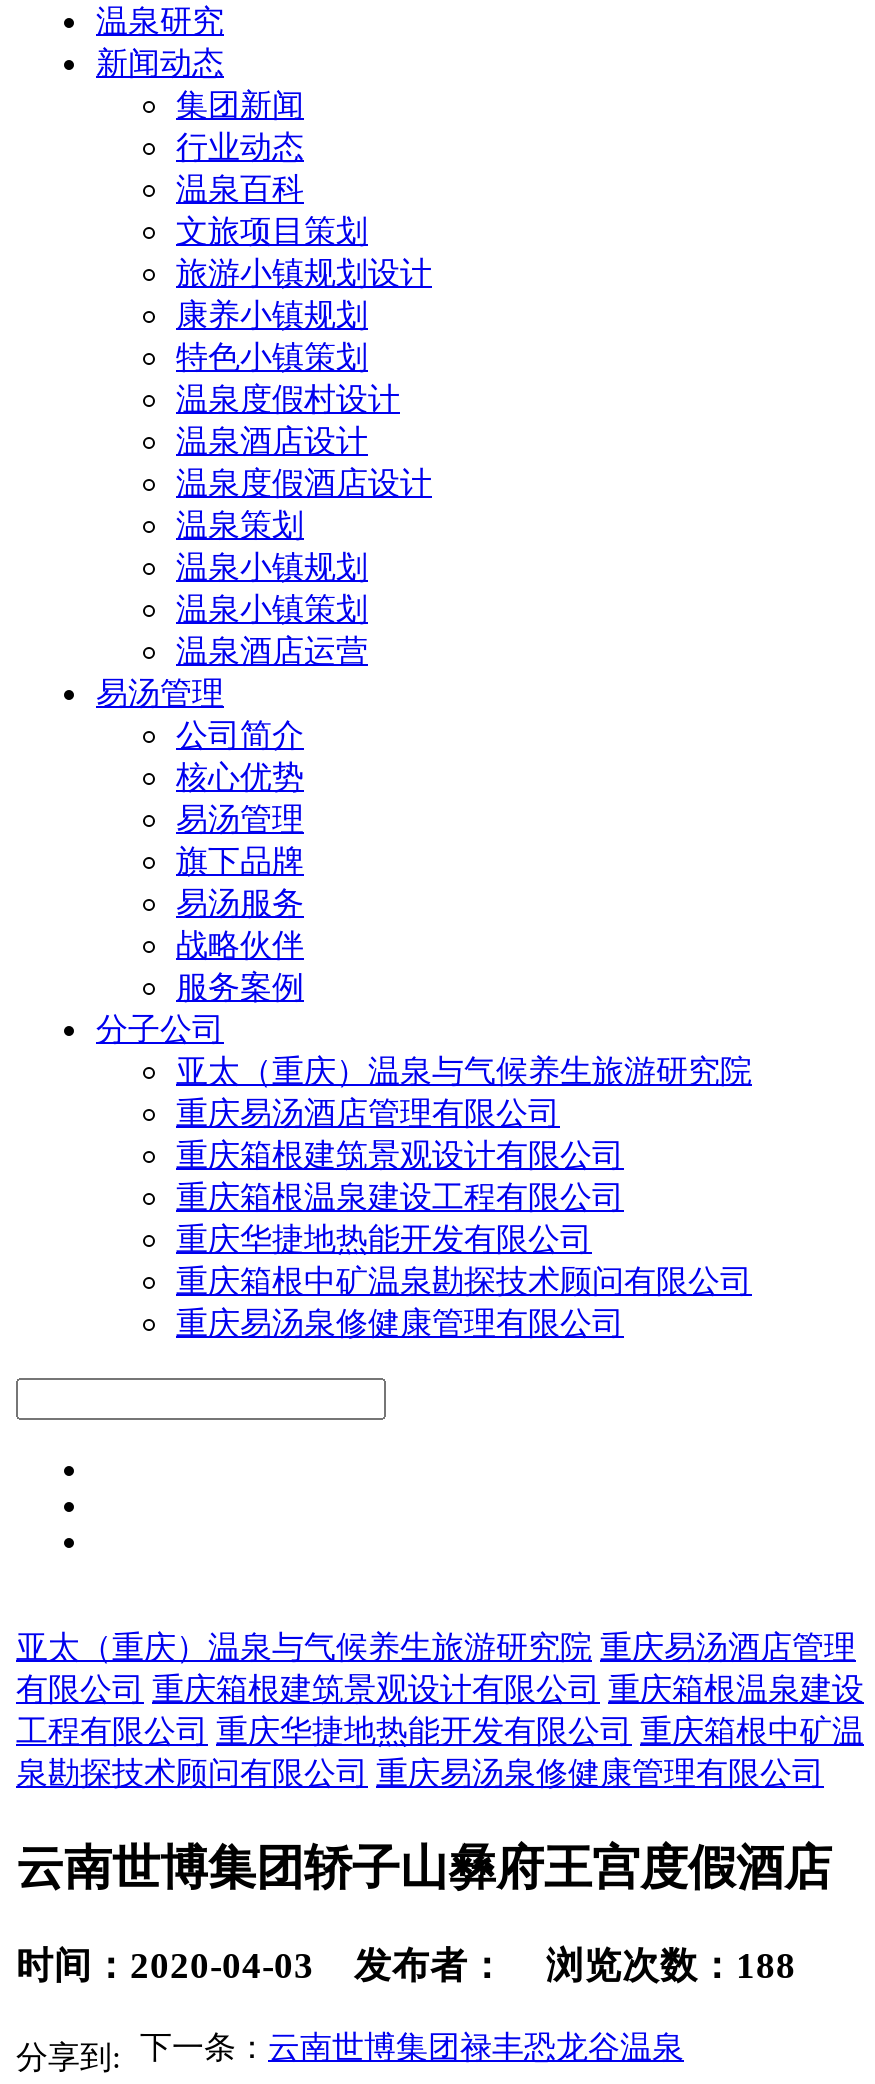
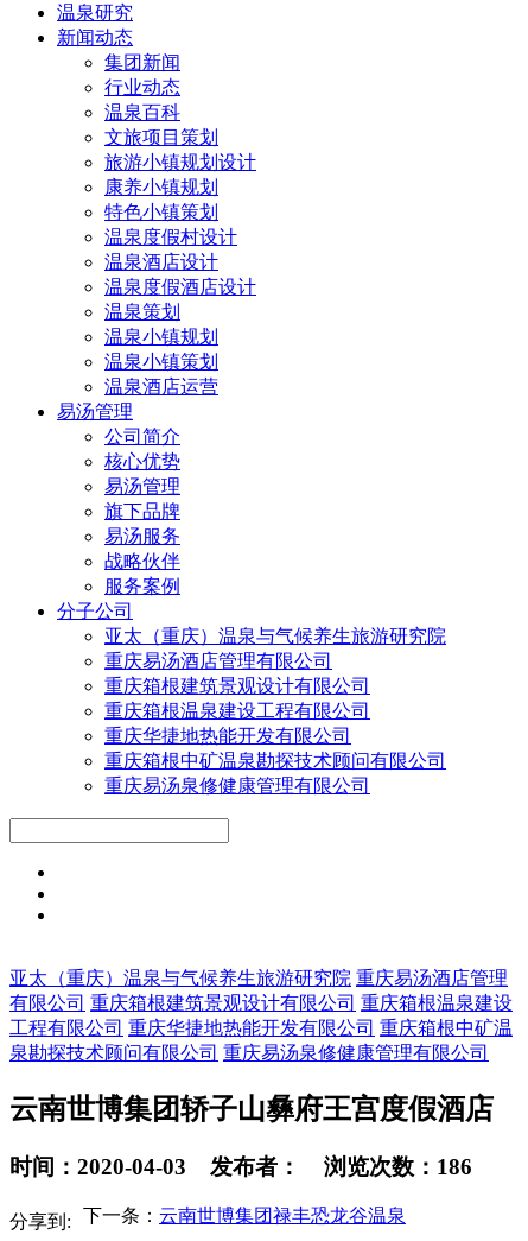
- 时间：2020-04-03 发布者： 浏览次数：188
+ 时间：2020-04-03 发布者： 浏览次数：186
